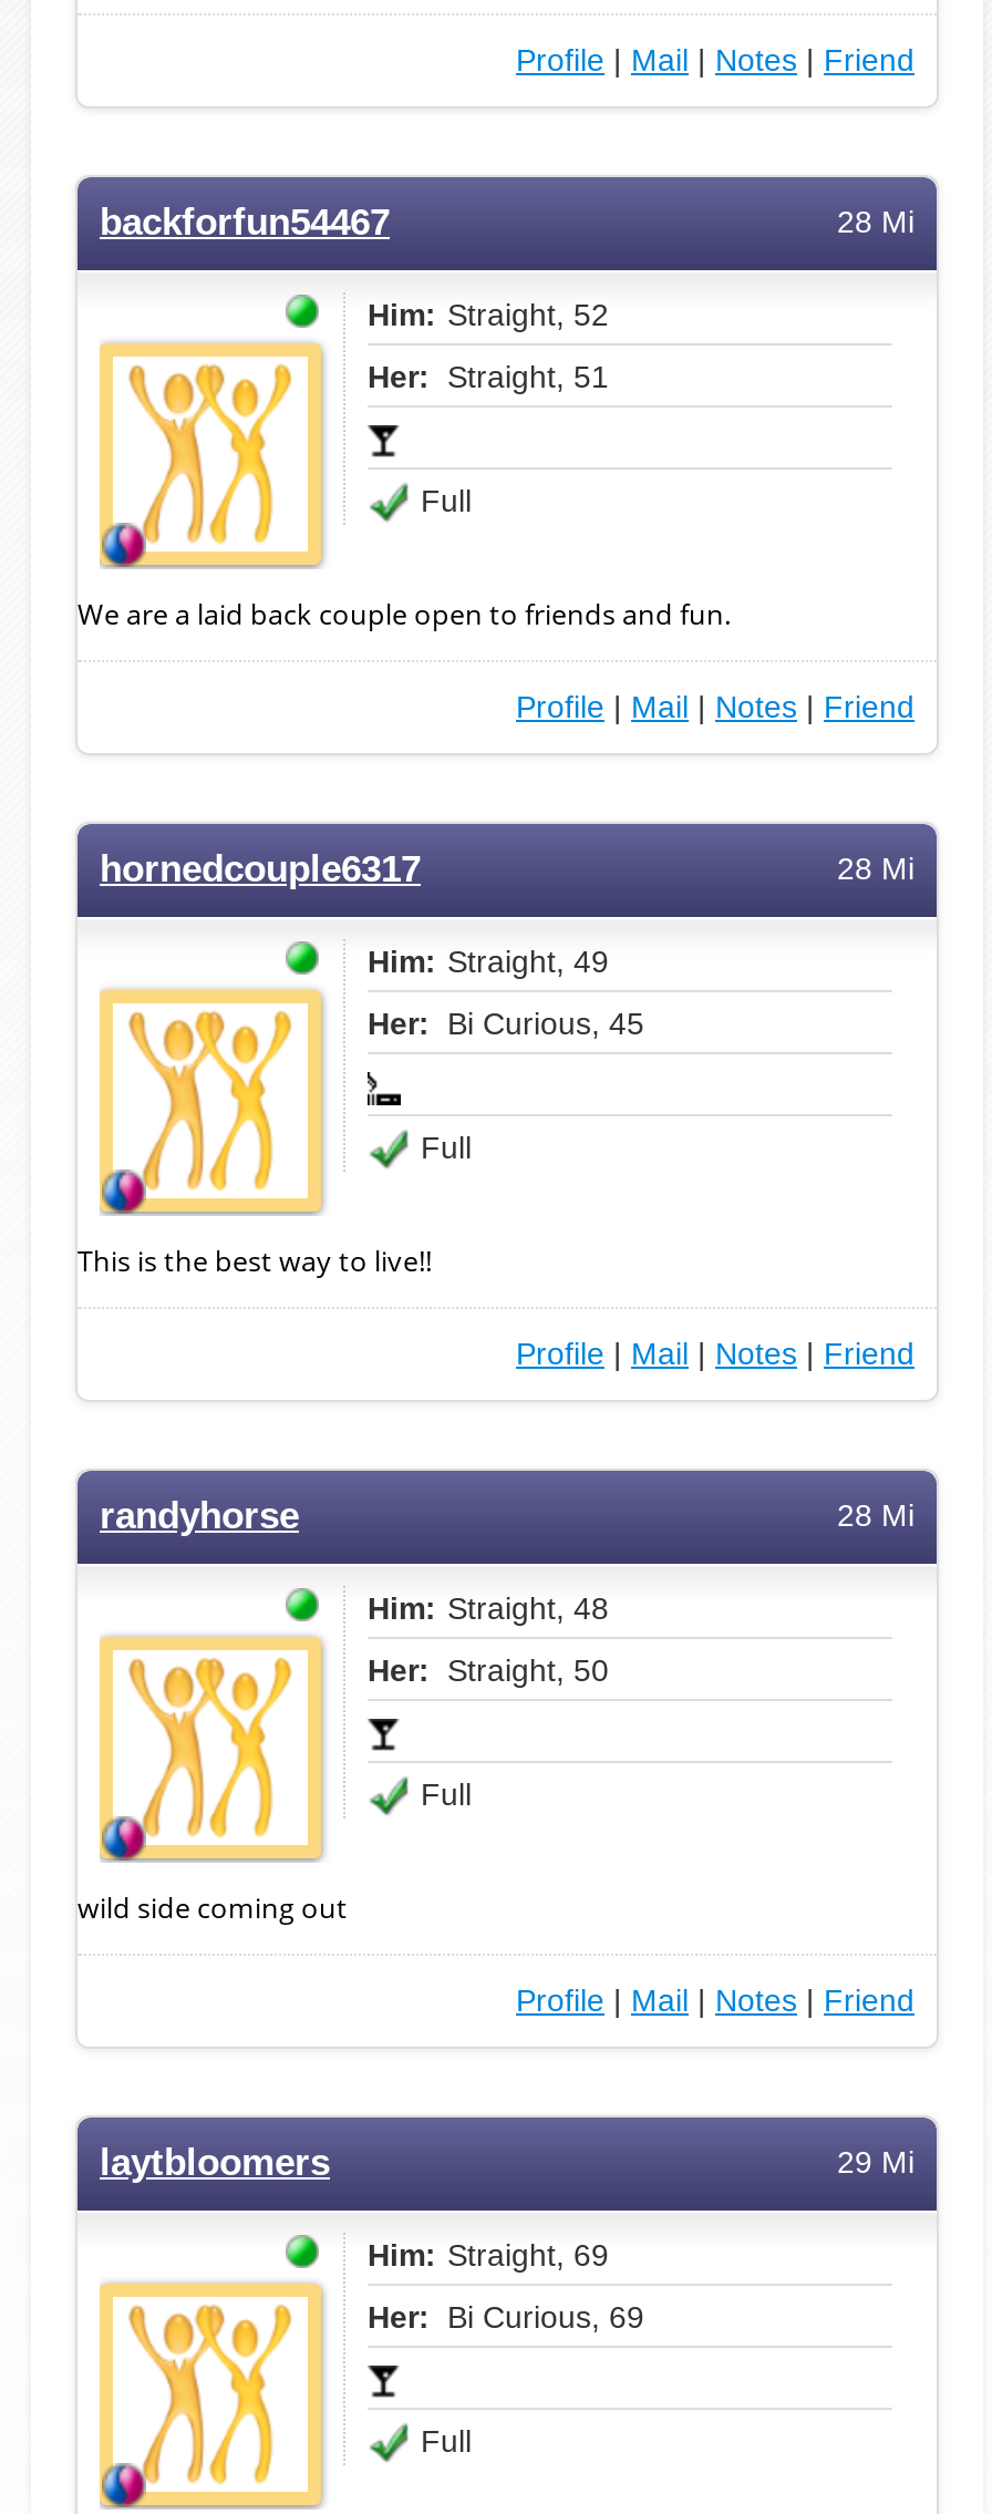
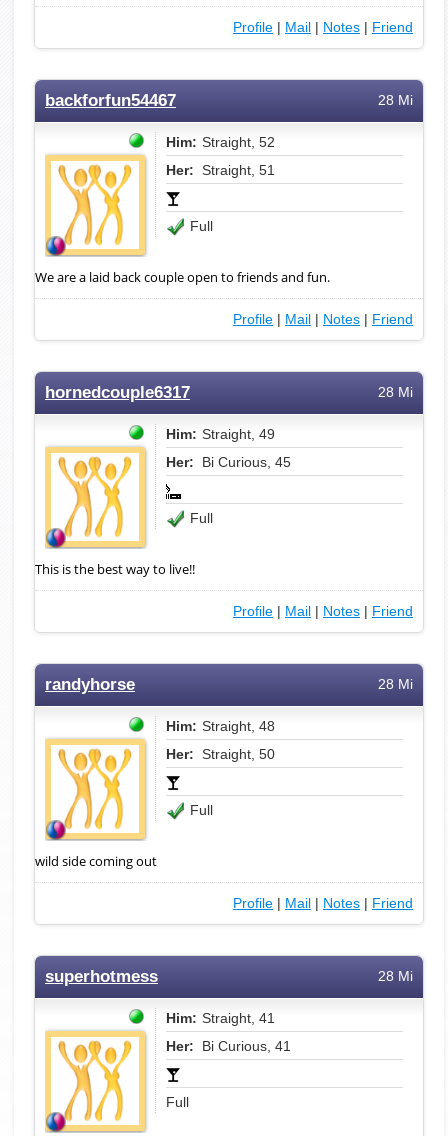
- laytbloomers
- 29 Mi
+ superhotmess
+ 28 Mi

- Him: Straight, 69
+ Him: Straight, 41

- Her: Bi Curious, 69
+ Her: Bi Curious, 41
